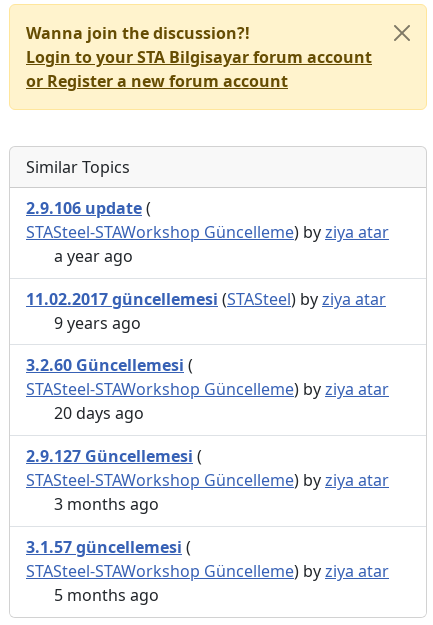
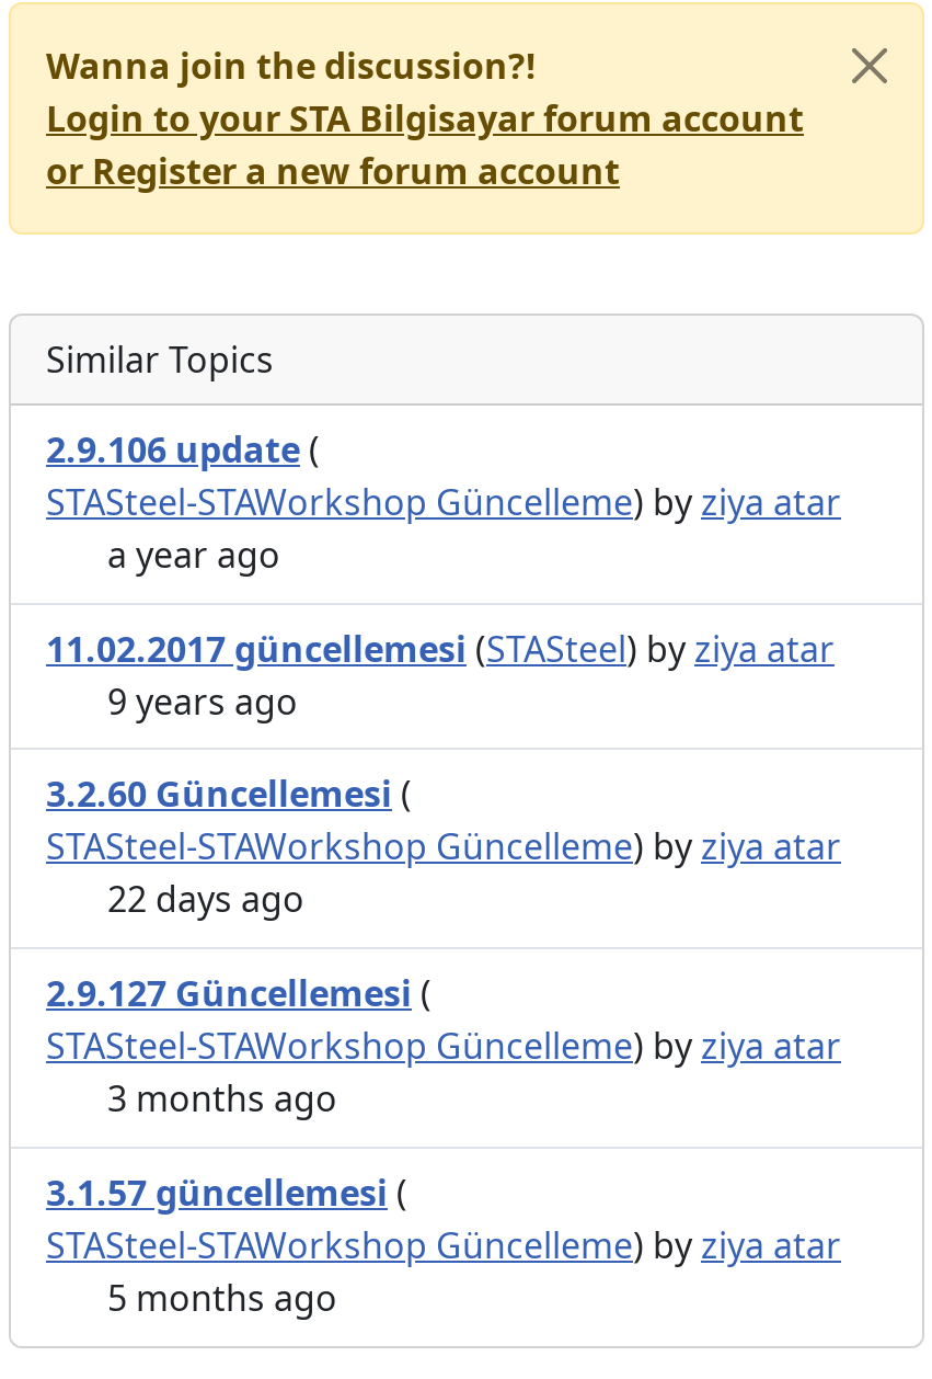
- 20 days ago
+ 22 days ago
